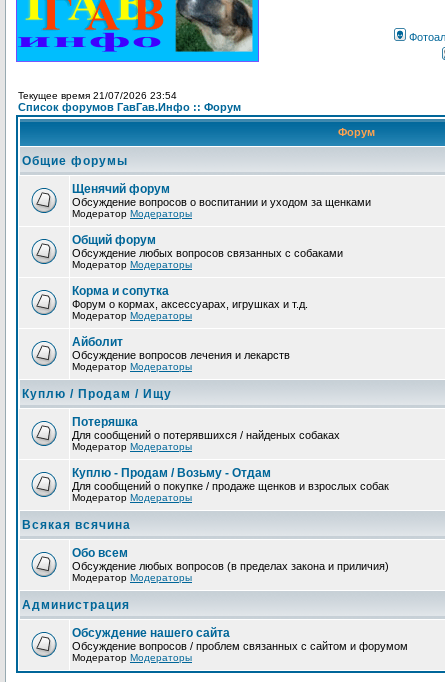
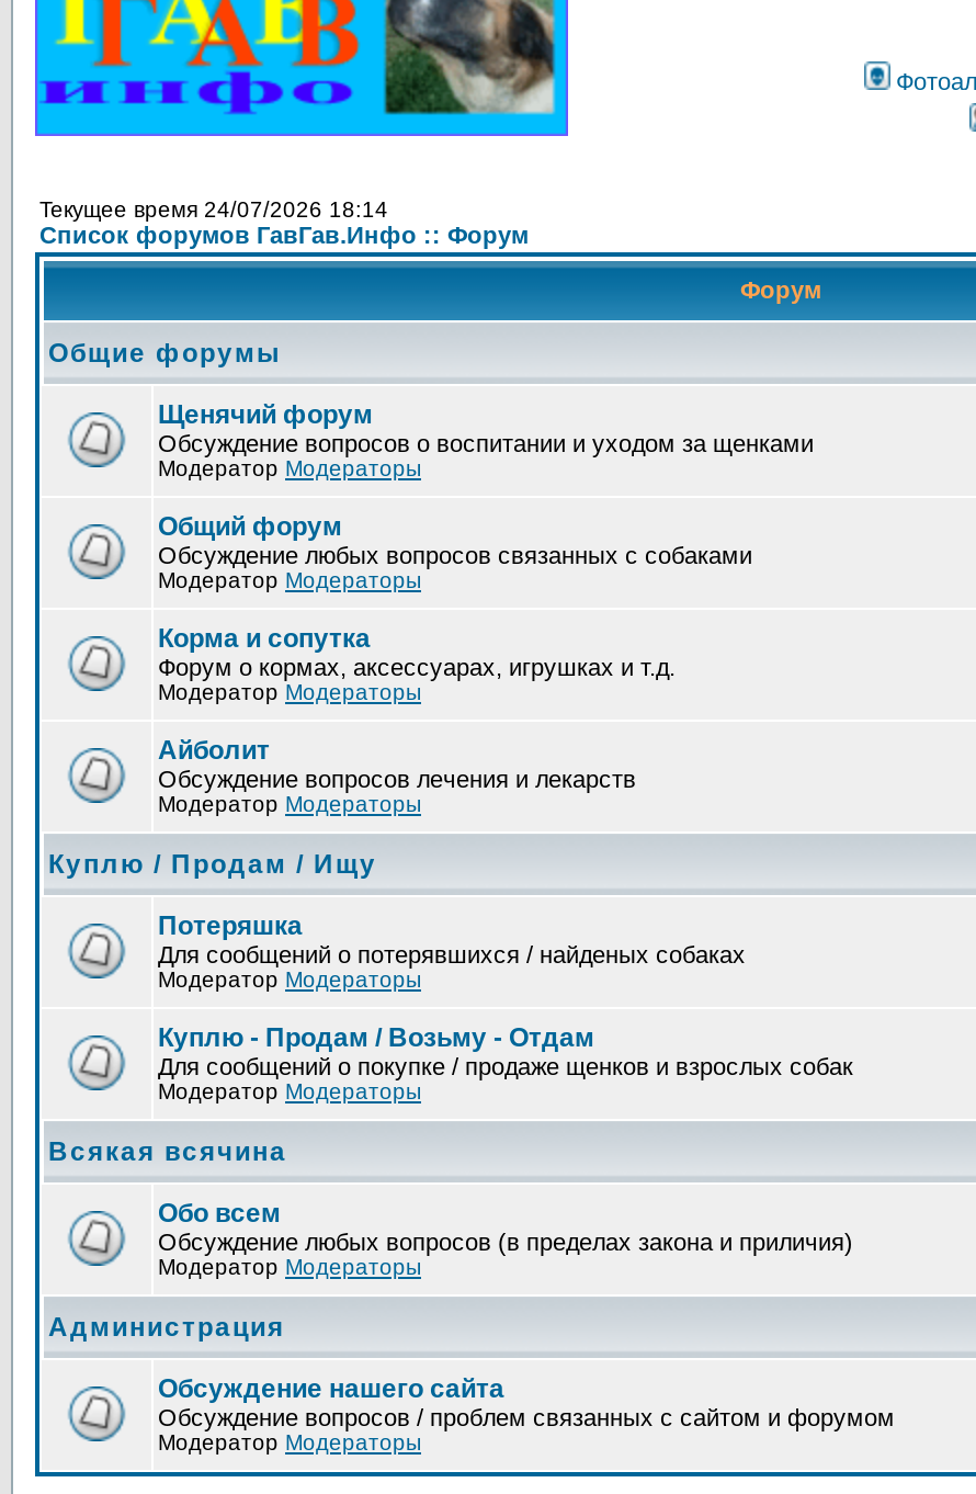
- Текущее время 21/07/2026 23:54
+ Текущее время 24/07/2026 18:14
